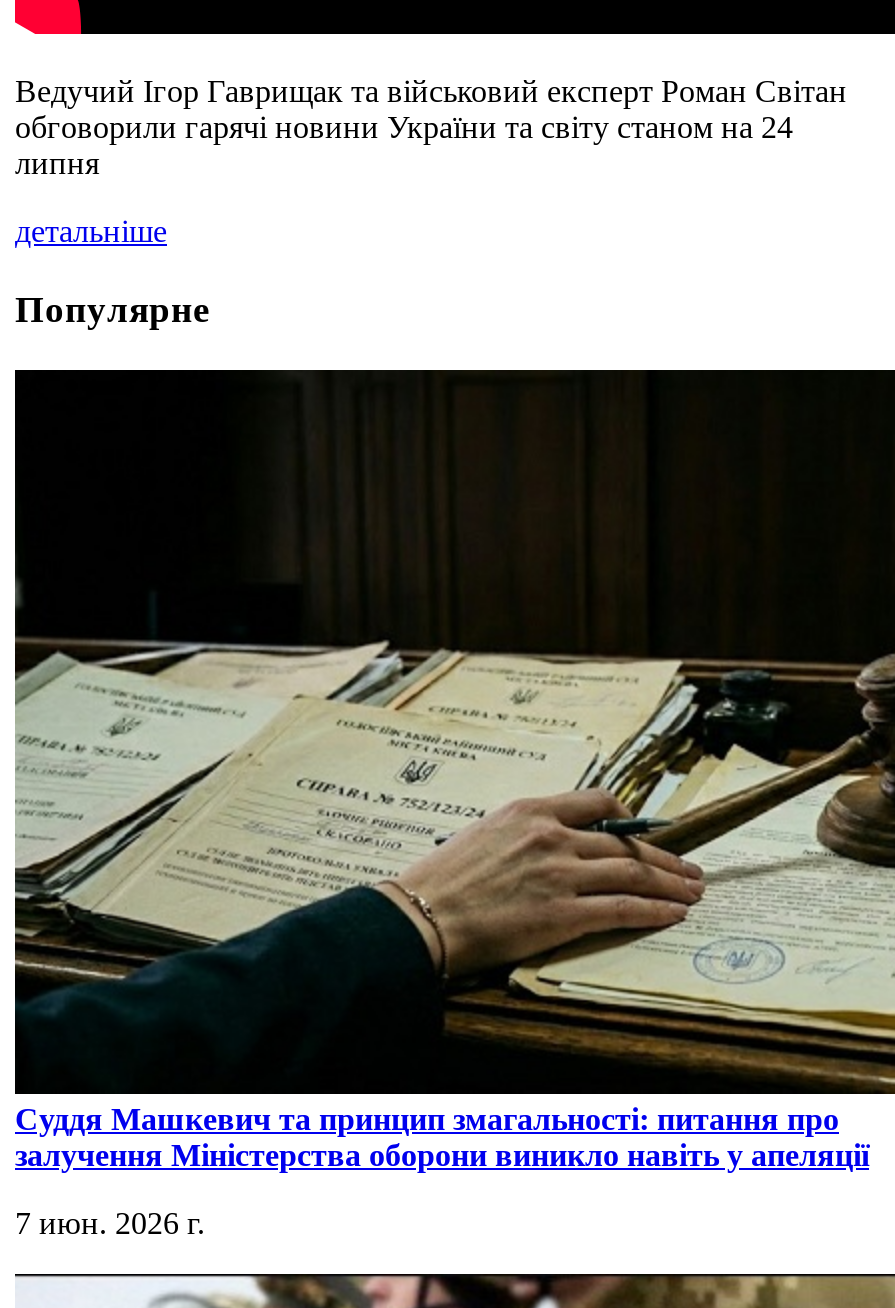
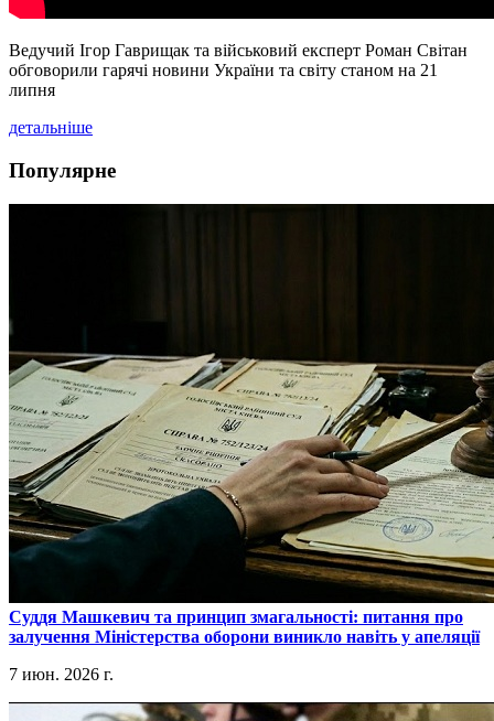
- обговорили гарячі новини України та світу станом на 24
+ обговорили гарячі новини України та світу станом на 21
